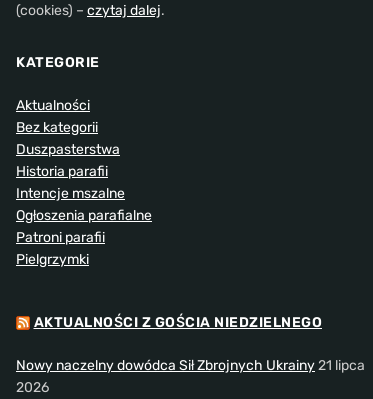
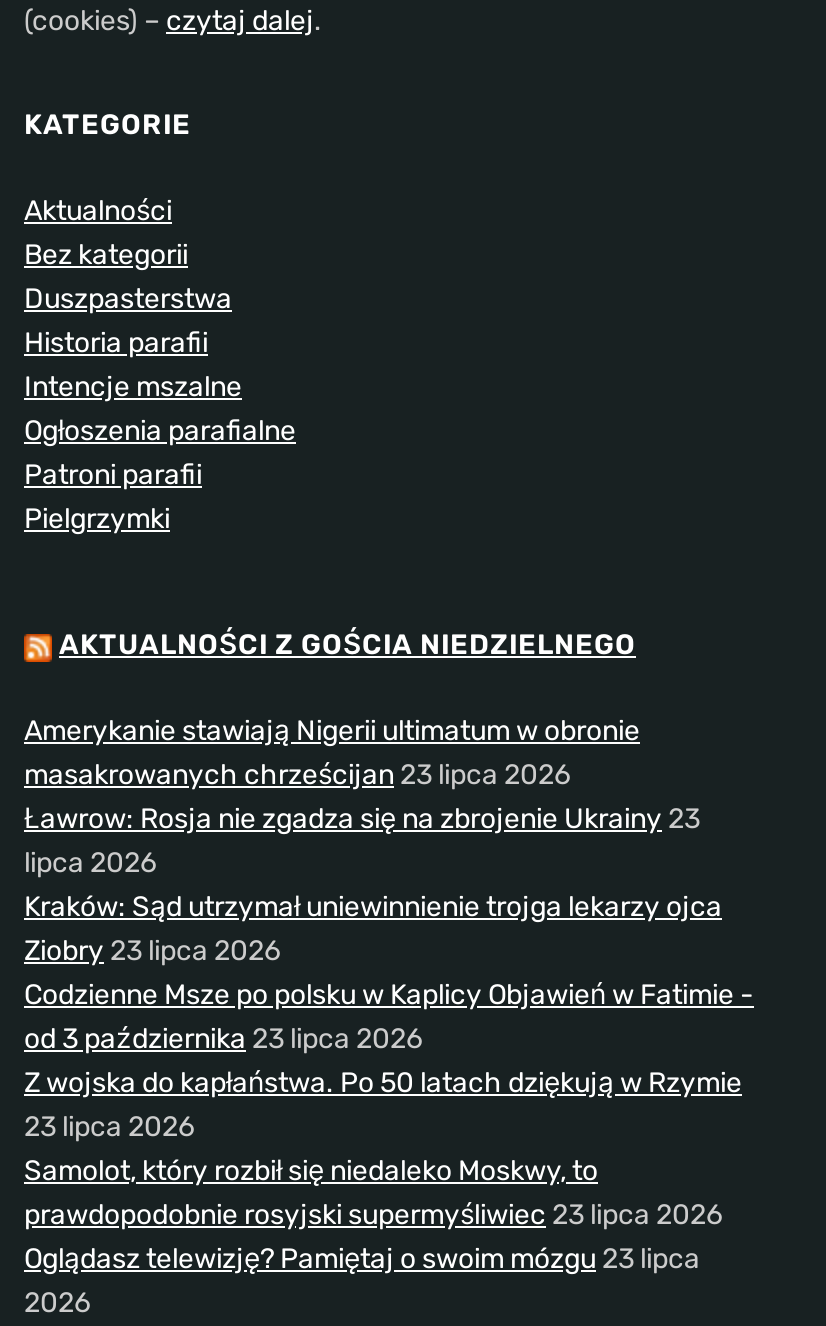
- Nowy naczelny dowódca Sił Zbrojnych Ukrainy 21 lipca
+ Amerykanie stawiają Nigerii ultimatum w obronie
+ masakrowanych chrześcijan 23 lipca 2026
+ Ławrow: Rosja nie zgadza się na zbrojenie Ukrainy 23
+ lipca 2026
+ Kraków: Sąd utrzymał uniewinnienie trojga lekarzy ojca
+ Ziobry 23 lipca 2026
+ Codzienne Msze po polsku w Kaplicy Objawień w Fatimie -
+ od 3 października 23 lipca 2026
+ Z wojska do kapłaństwa. Po 50 latach dziękują w Rzymie
+ 23 lipca 2026
+ Samolot, który rozbił się niedaleko Moskwy, to
+ prawdopodobnie rosyjski supermyśliwiec 23 lipca 2026
+ Oglądasz telewizję? Pamiętaj o swoim mózgu 23 lipca
